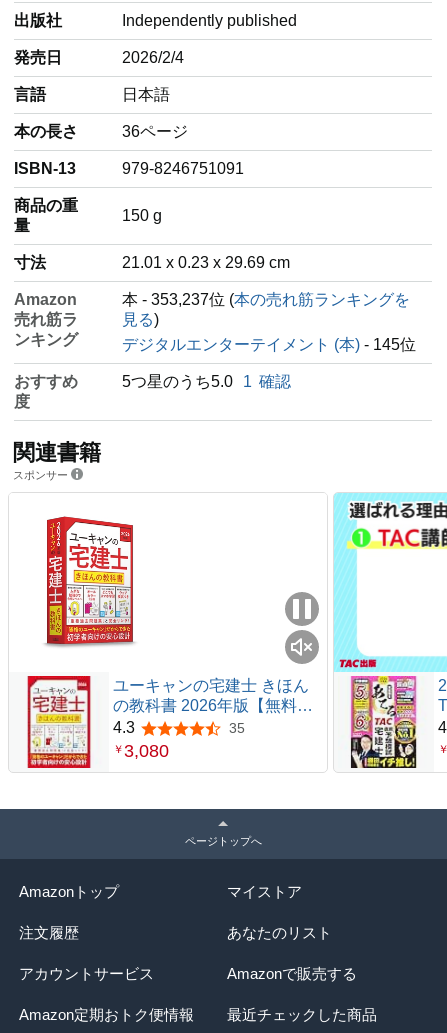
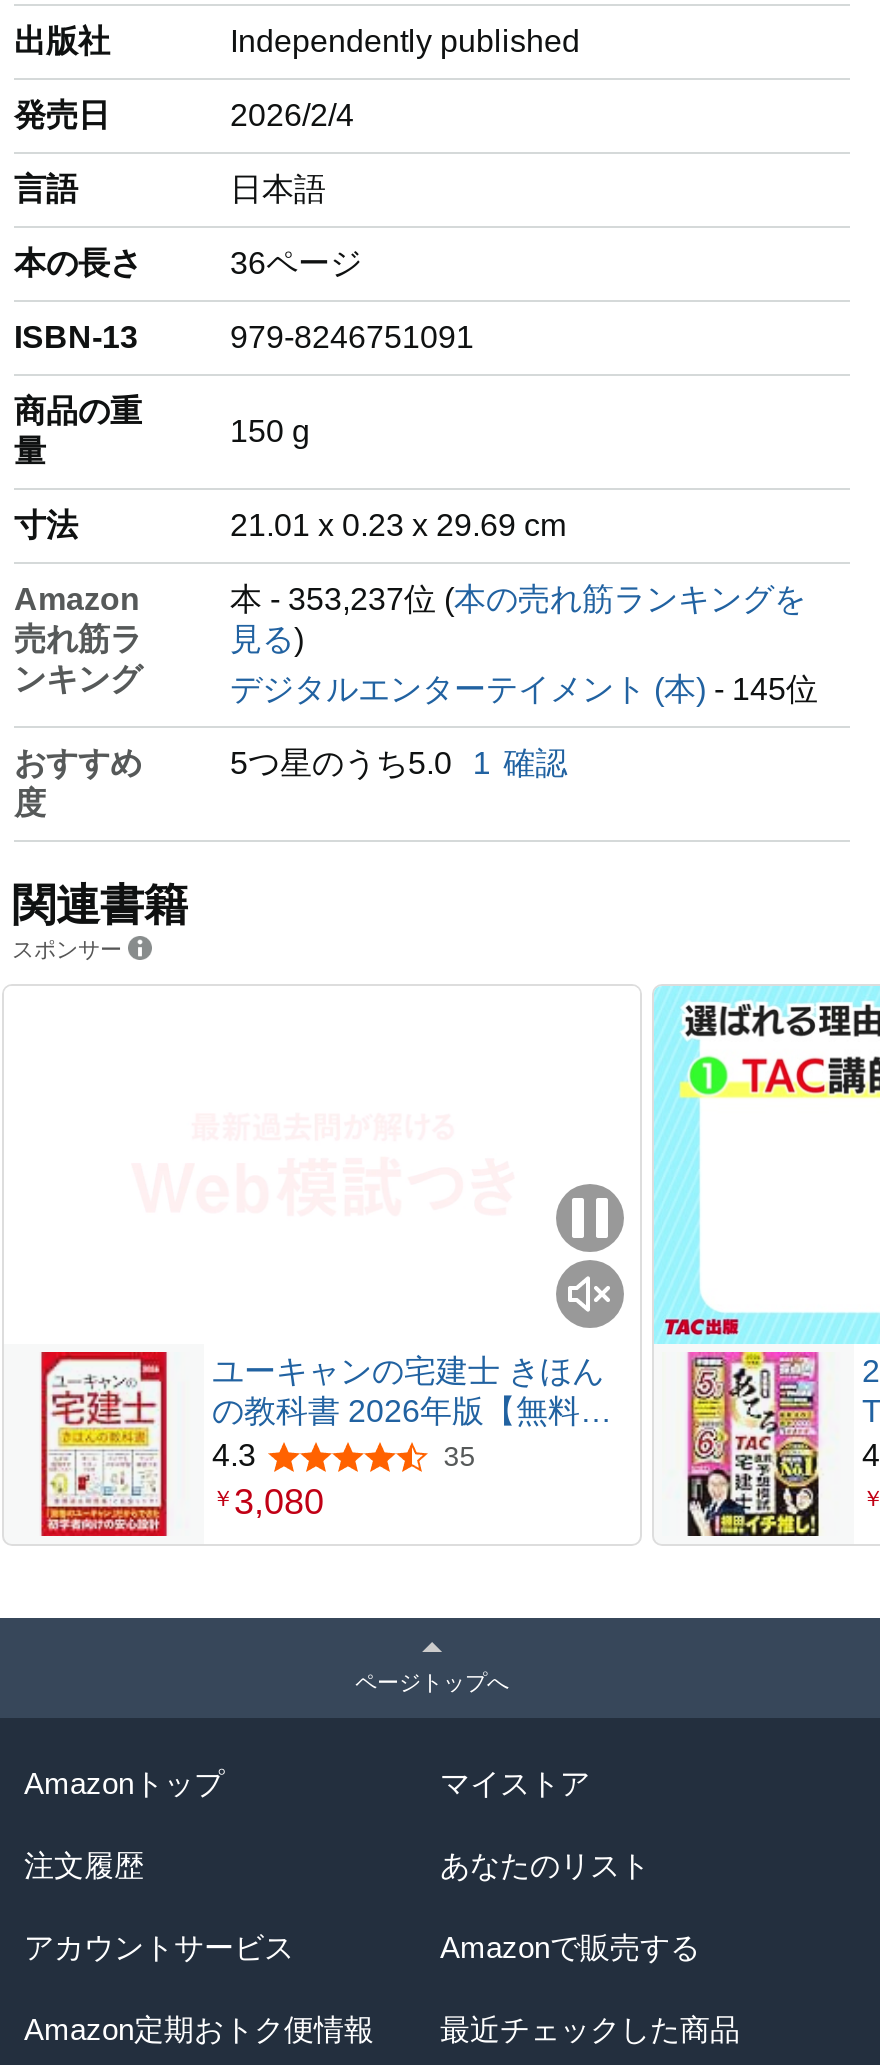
- [image]
